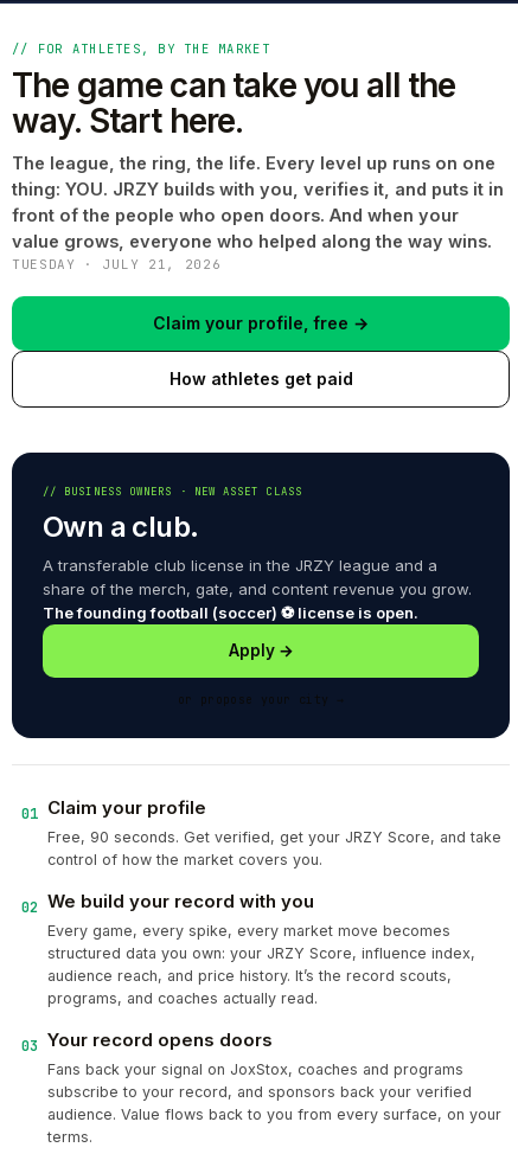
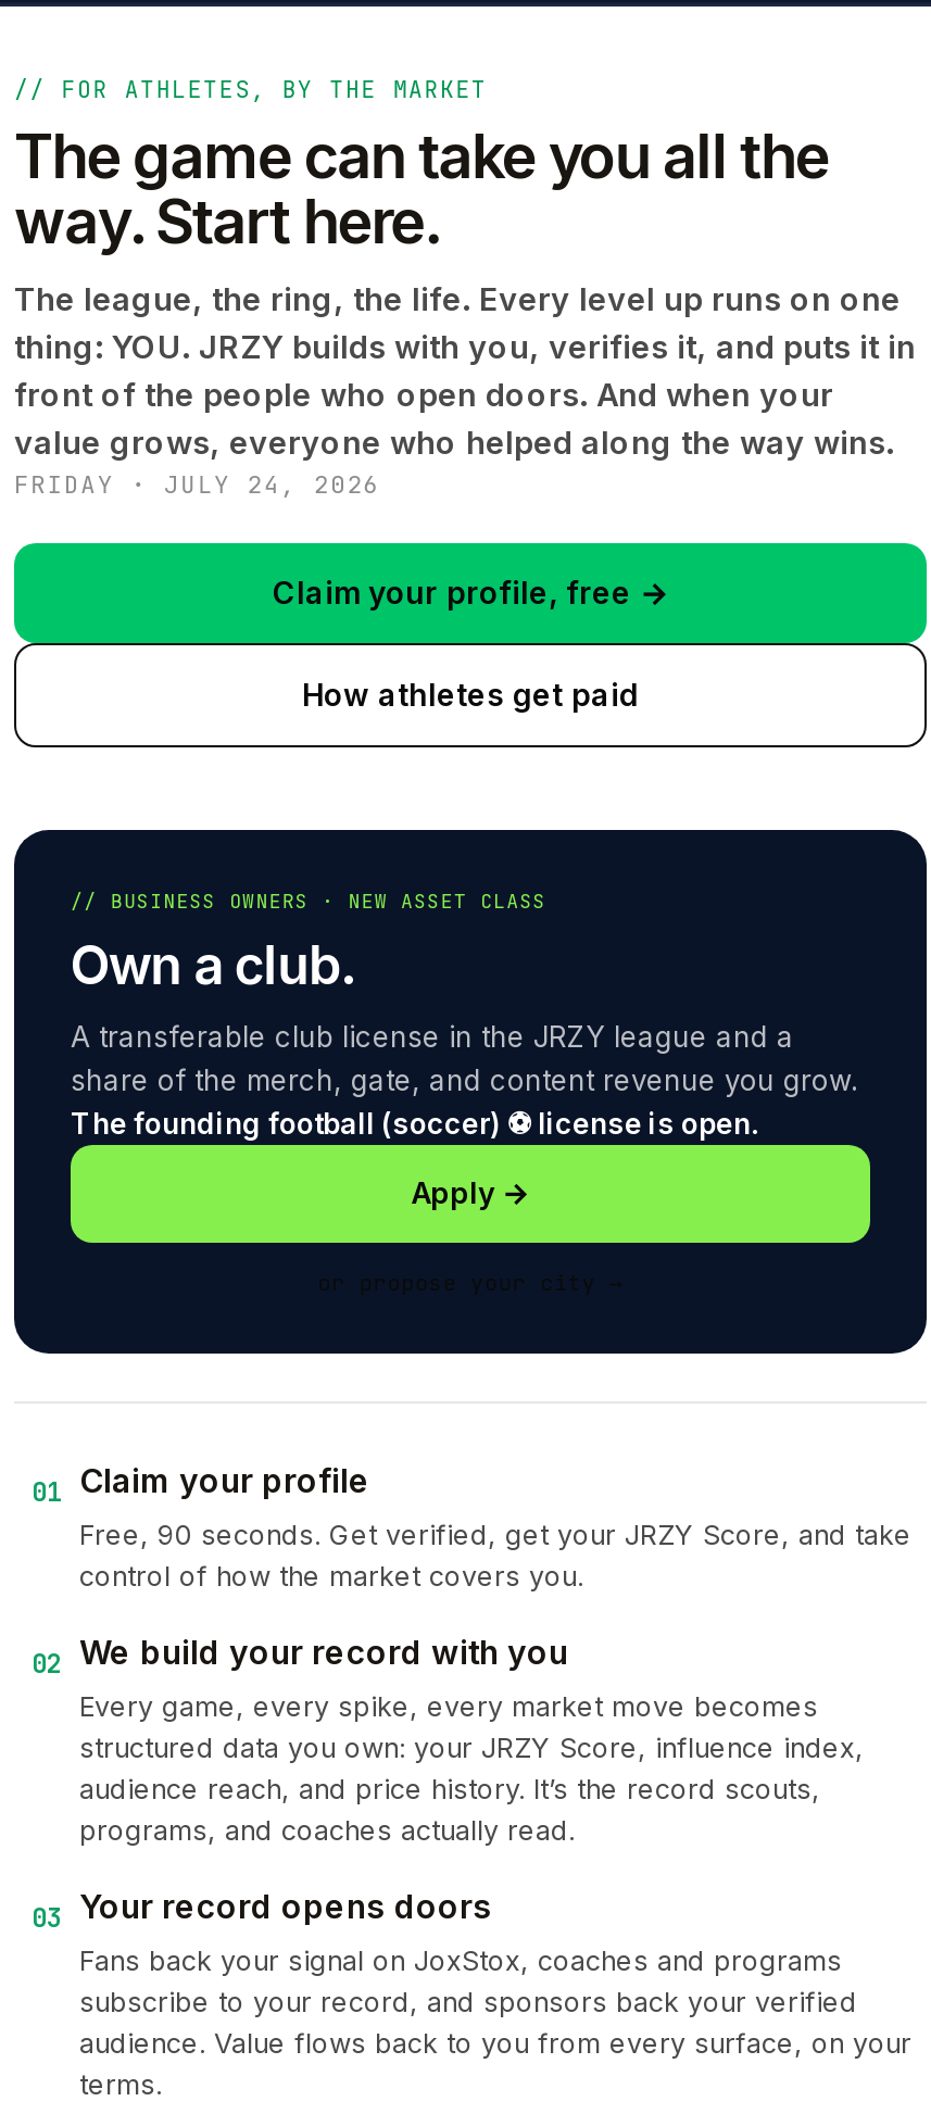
- TUESDAY · JULY 21, 2026
+ FRIDAY · JULY 24, 2026
